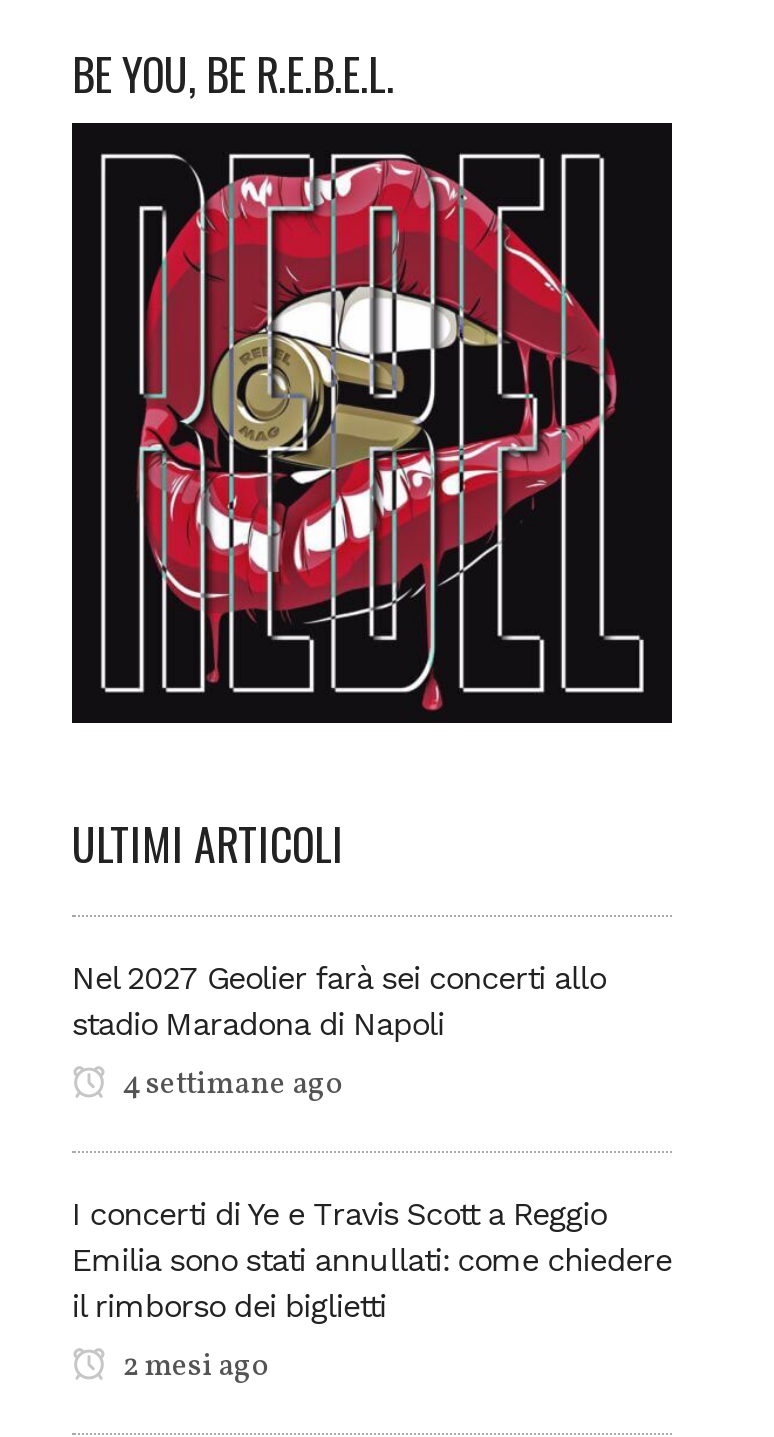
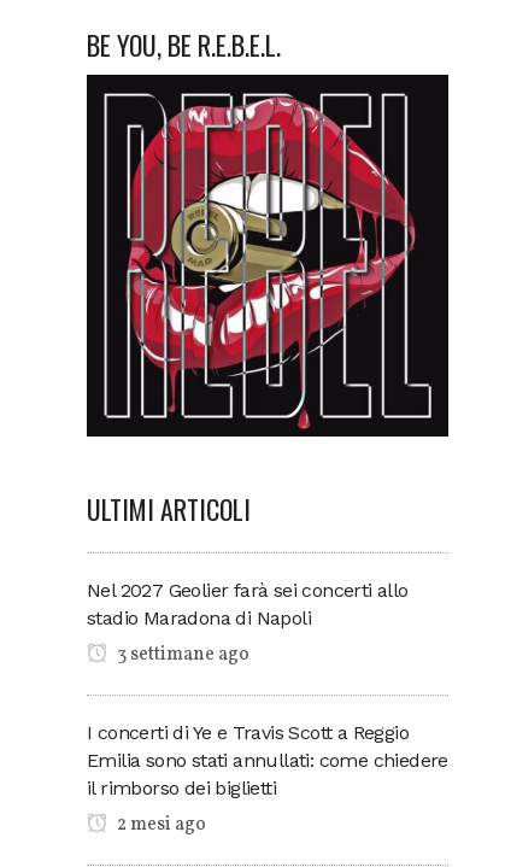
- 4 settimane ago
+ 3 settimane ago
